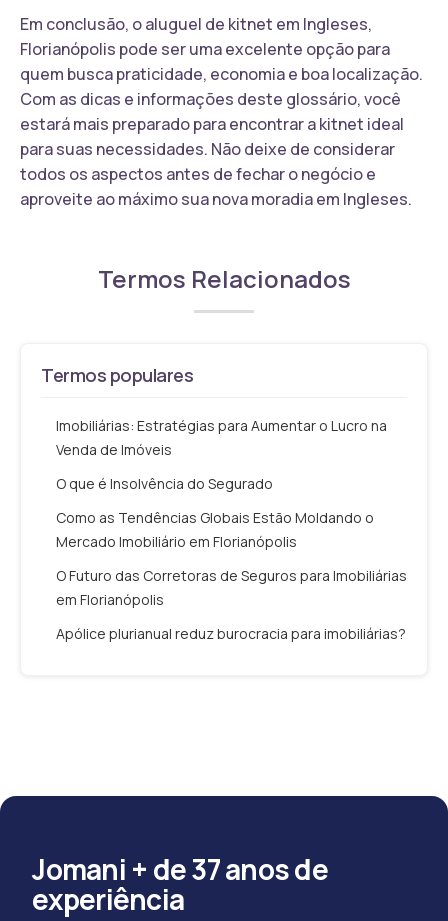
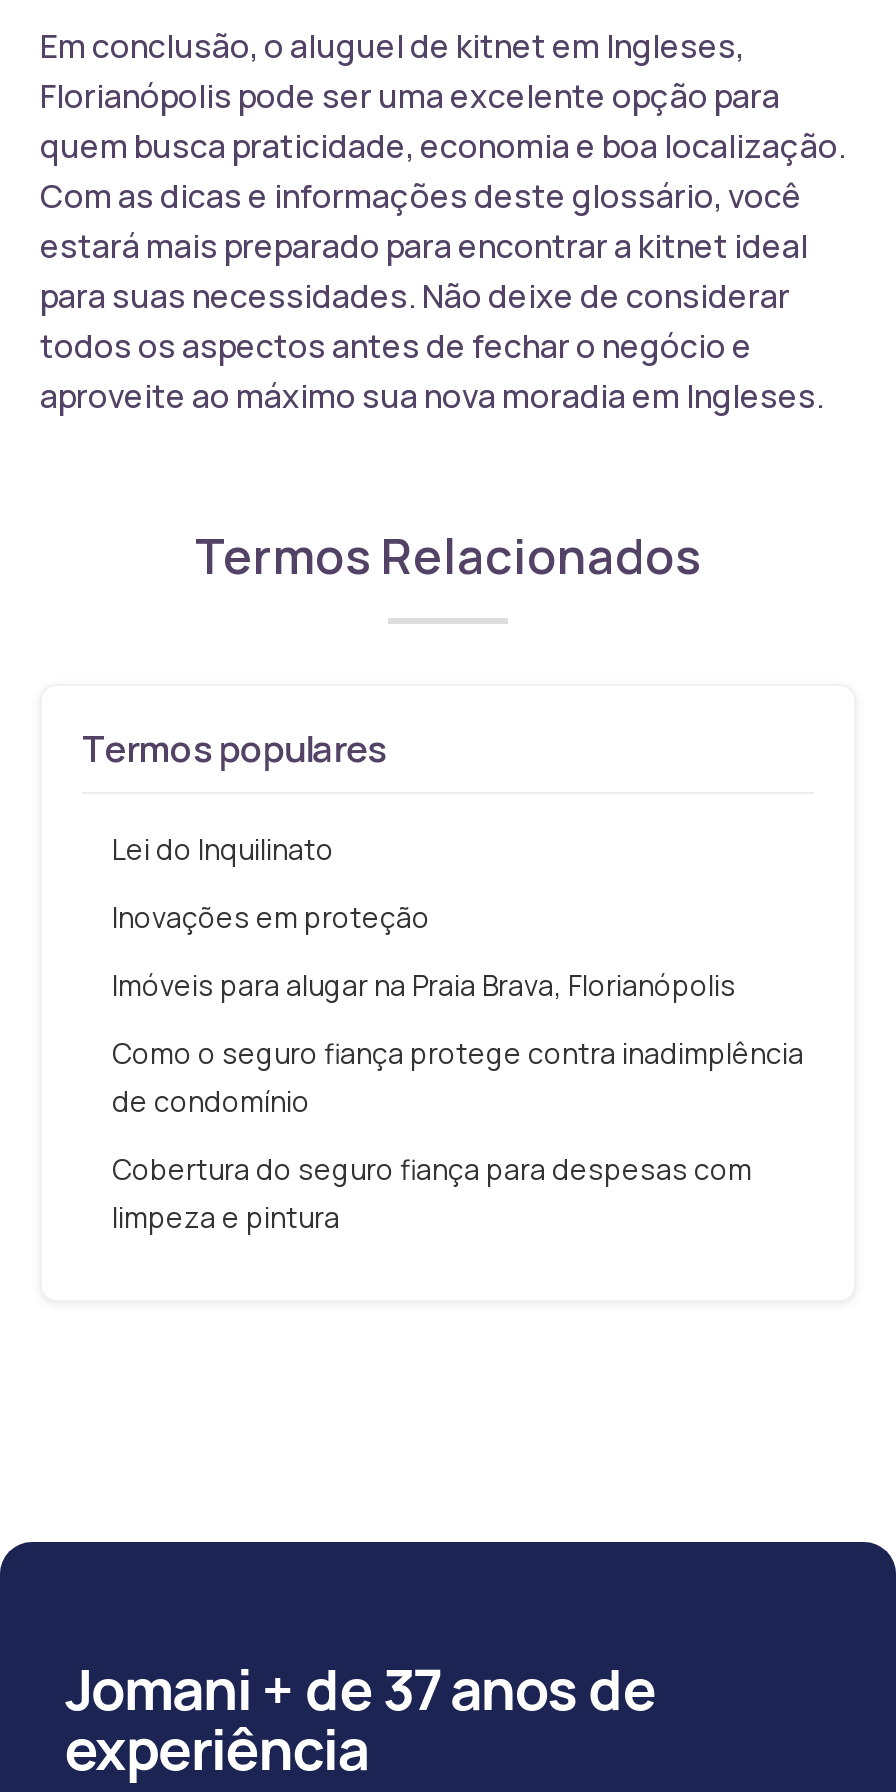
- Imobiliárias: Estratégias para Aumentar o Lucro na
- Venda de Imóveis
+ Lei do Inquilinato

- O que é Insolvência do Segurado
+ Inovações em proteção

- Como as Tendências Globais Estão Moldando o
- Mercado Imobiliário em Florianópolis
+ Imóveis para alugar na Praia Brava, Florianópolis

- O Futuro das Corretoras de Seguros para Imobiliárias
- em Florianópolis
+ Como o seguro fiança protege contra inadimplência
+ de condomínio

- Apólice plurianual reduz burocracia para imobiliárias?
+ Cobertura do seguro fiança para despesas com
+ limpeza e pintura
